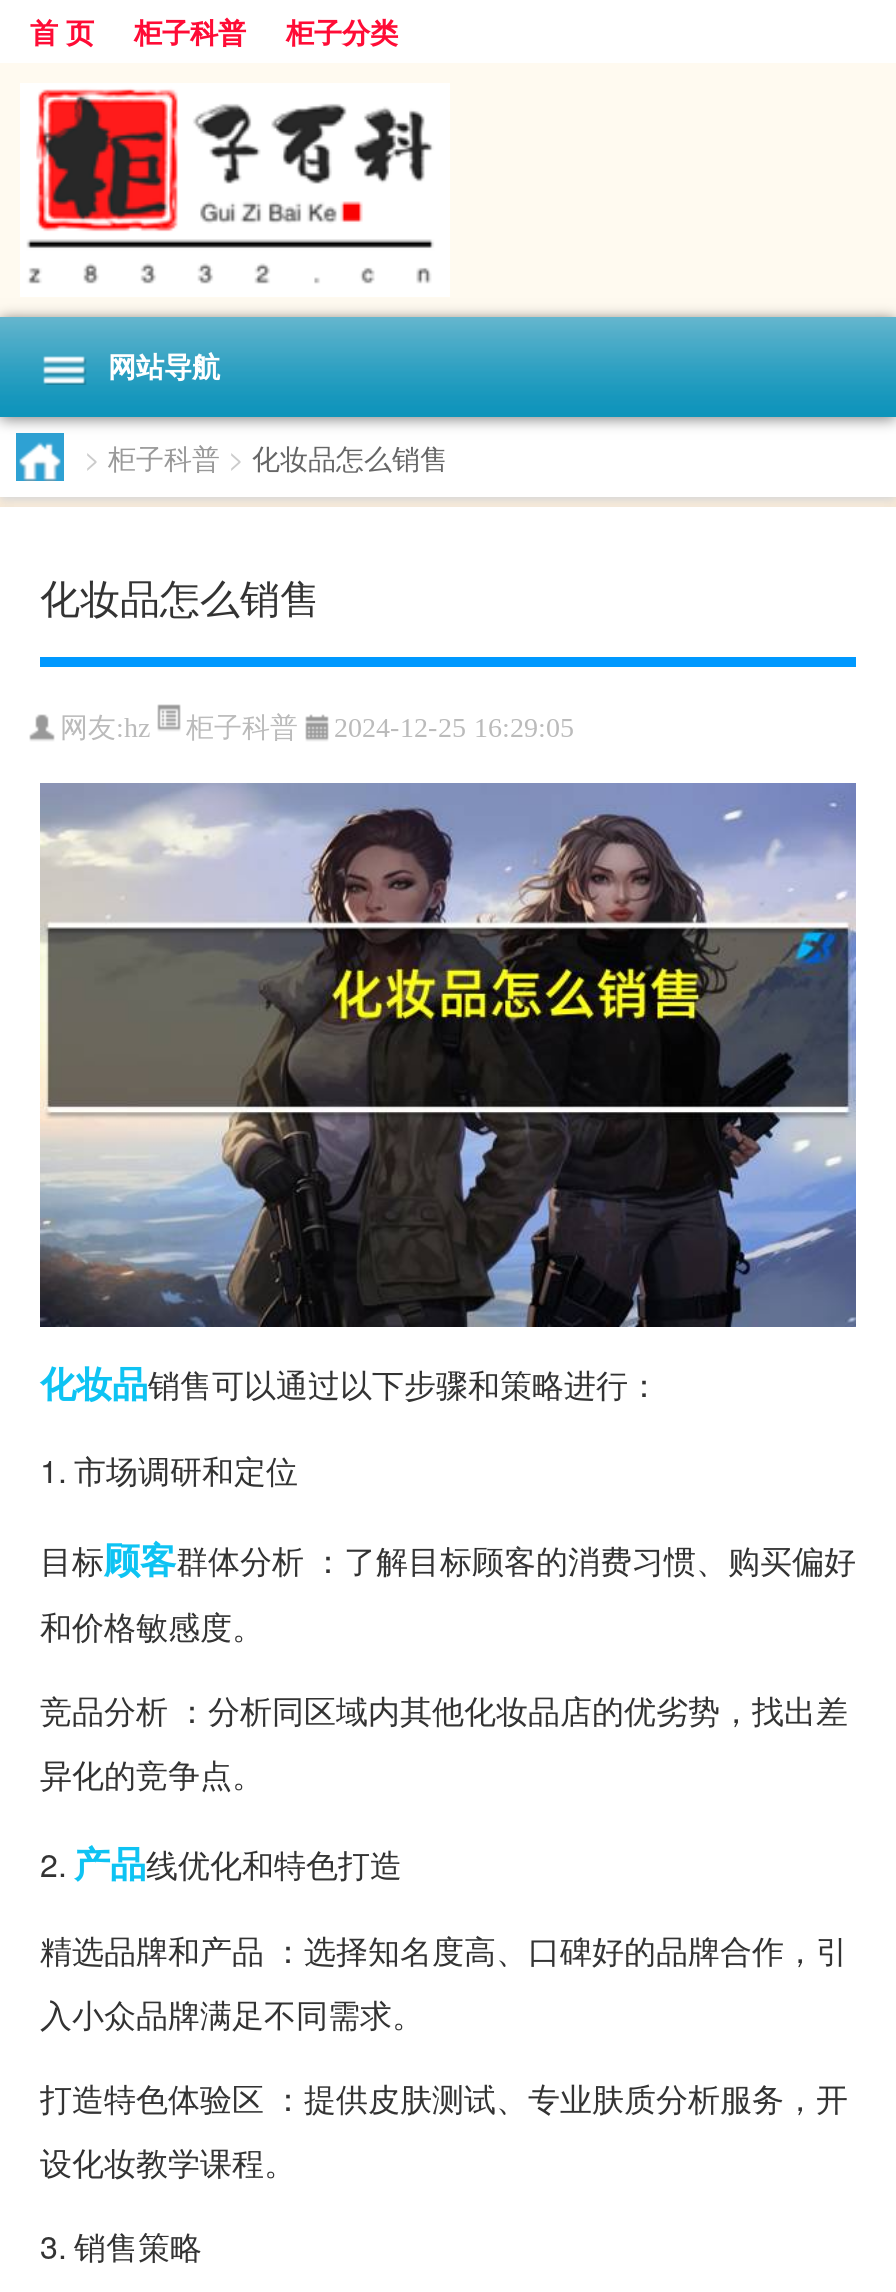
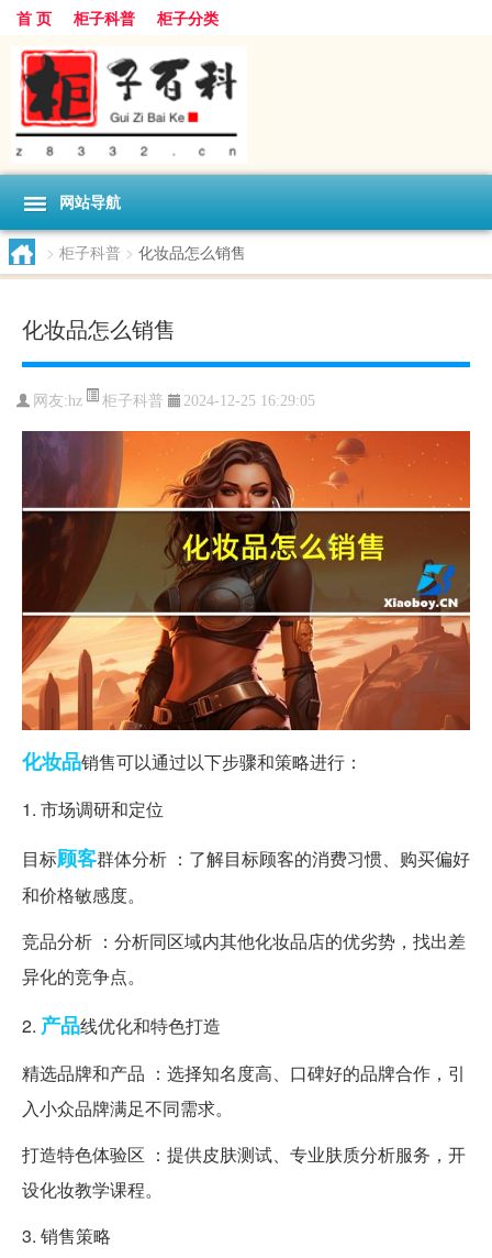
- [image]
+ [image]
